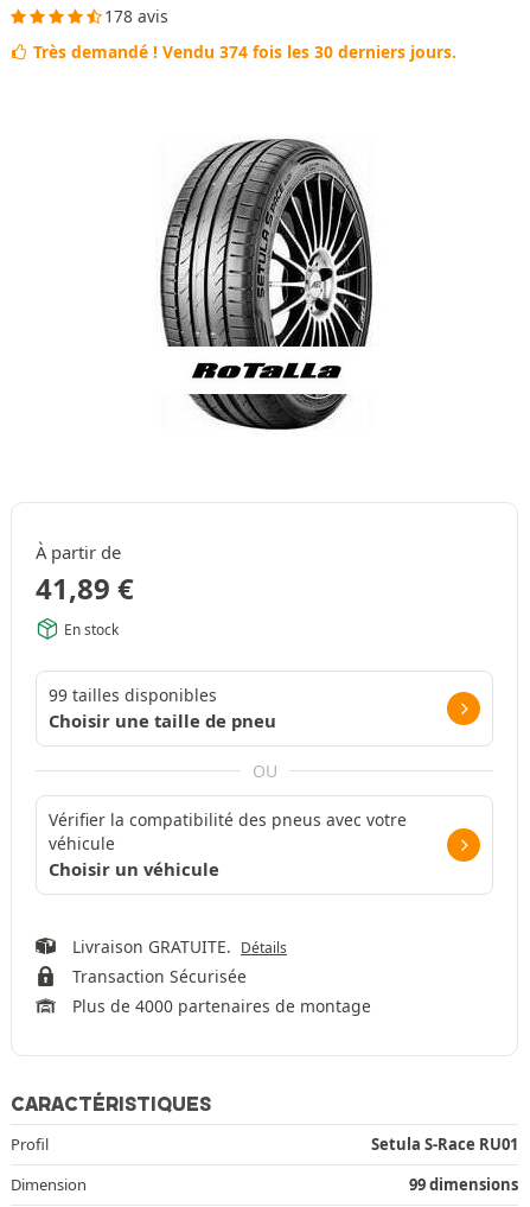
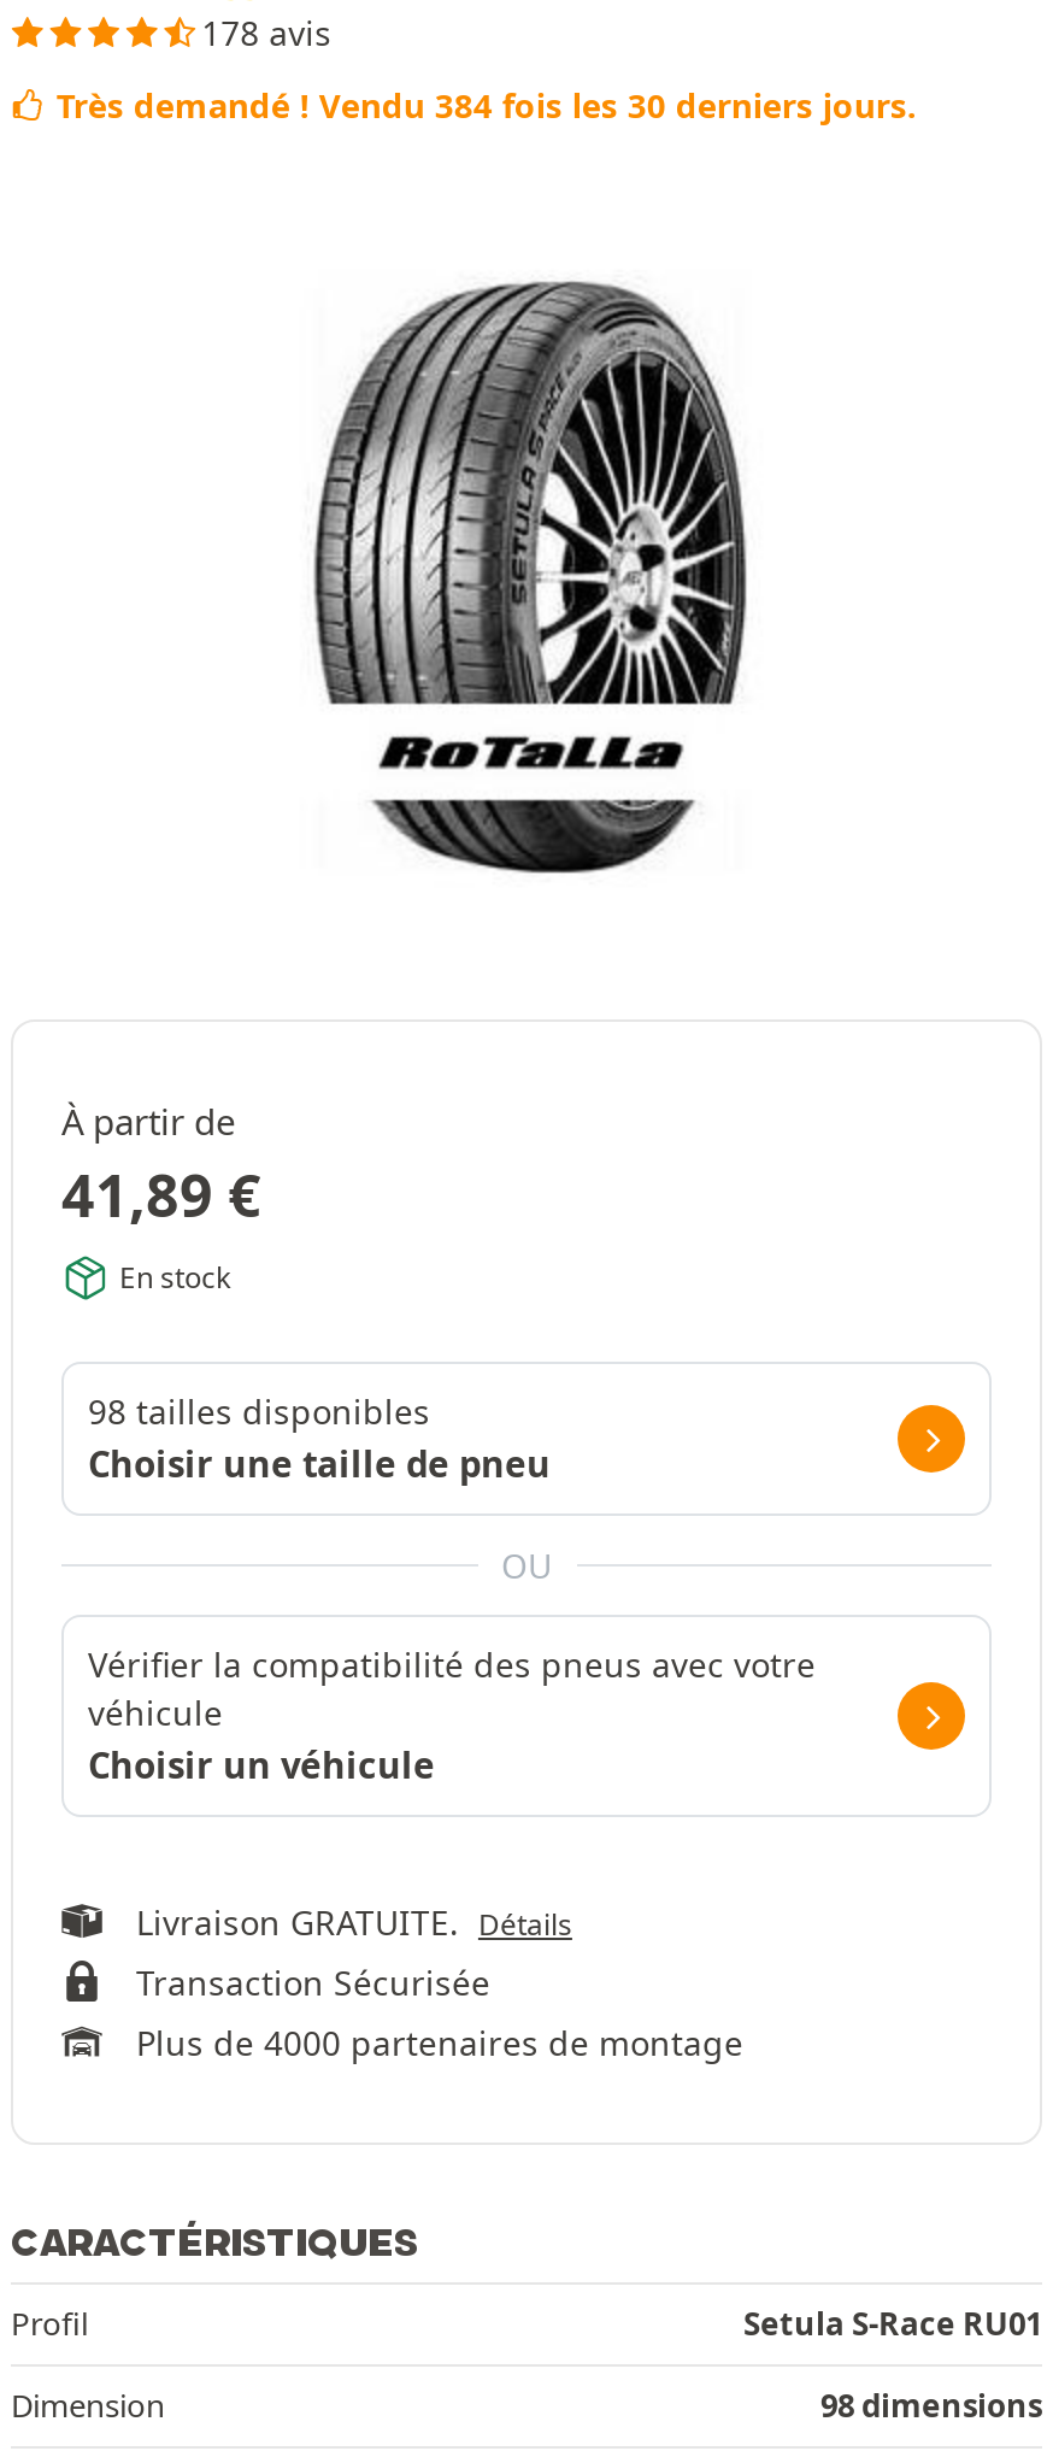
- Très demandé ! Vendu 374 fois les 30 derniers jours.
+ Très demandé ! Vendu 384 fois les 30 derniers jours.

- 99 tailles disponibles
+ 98 tailles disponibles

- 99 dimensions
+ 98 dimensions
